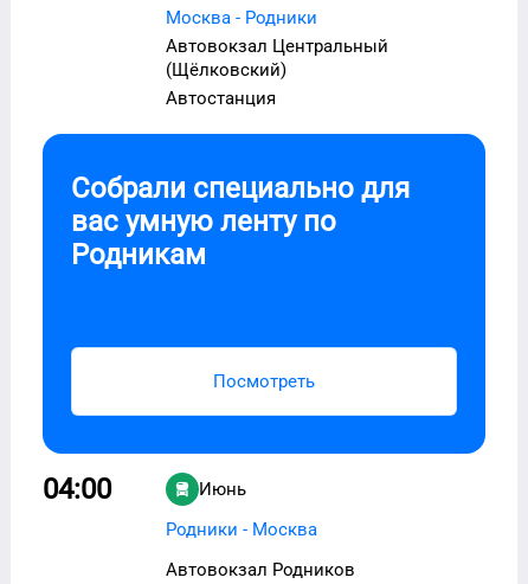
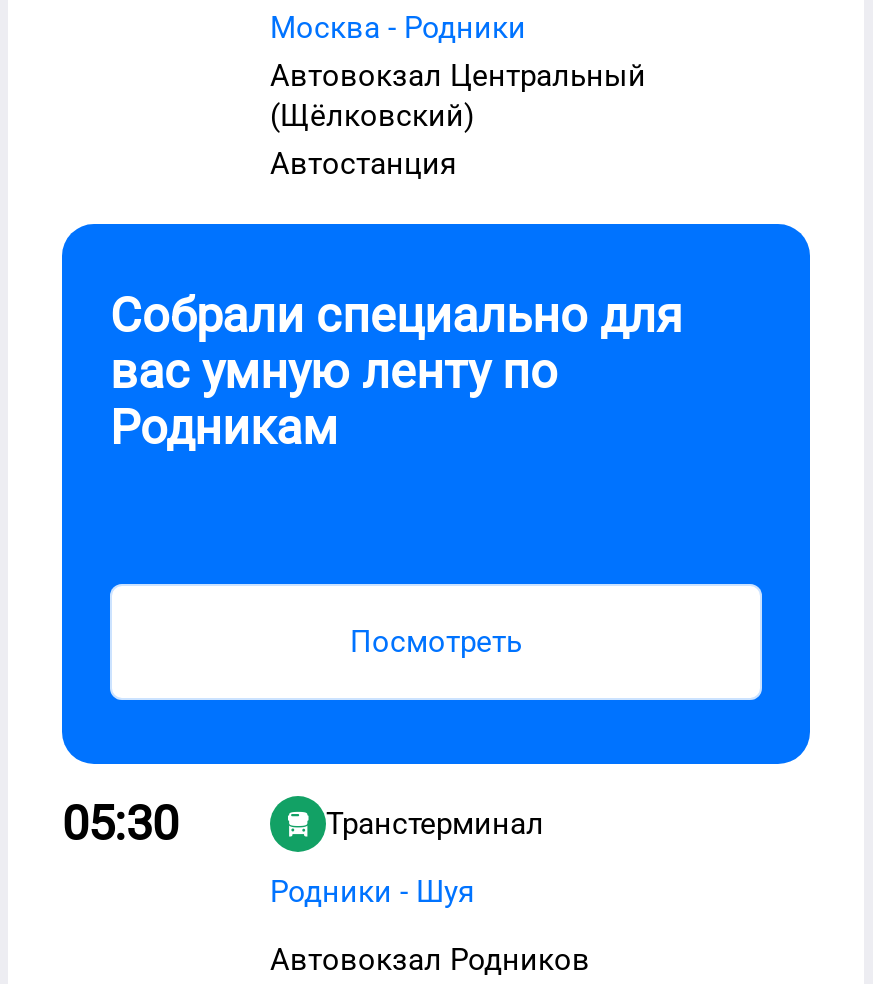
- 04:00
- Июнь
+ 05:30
+ Транстерминал

- Родники - Москва
+ Родники - Шуя
